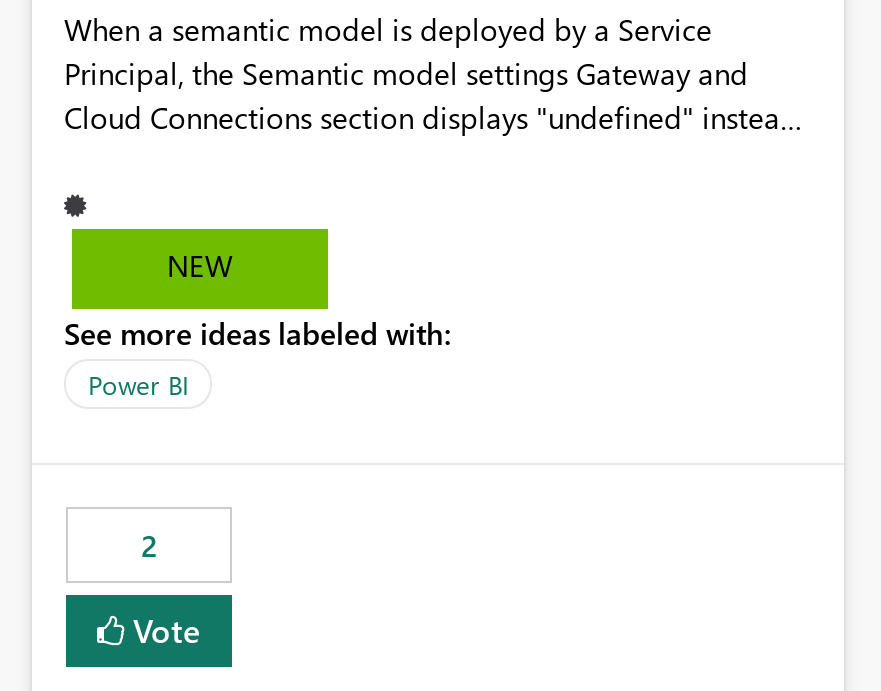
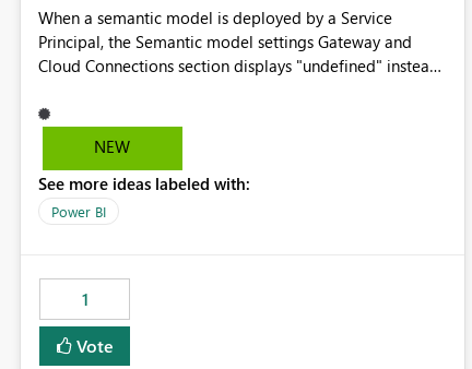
- 2
+ 1
